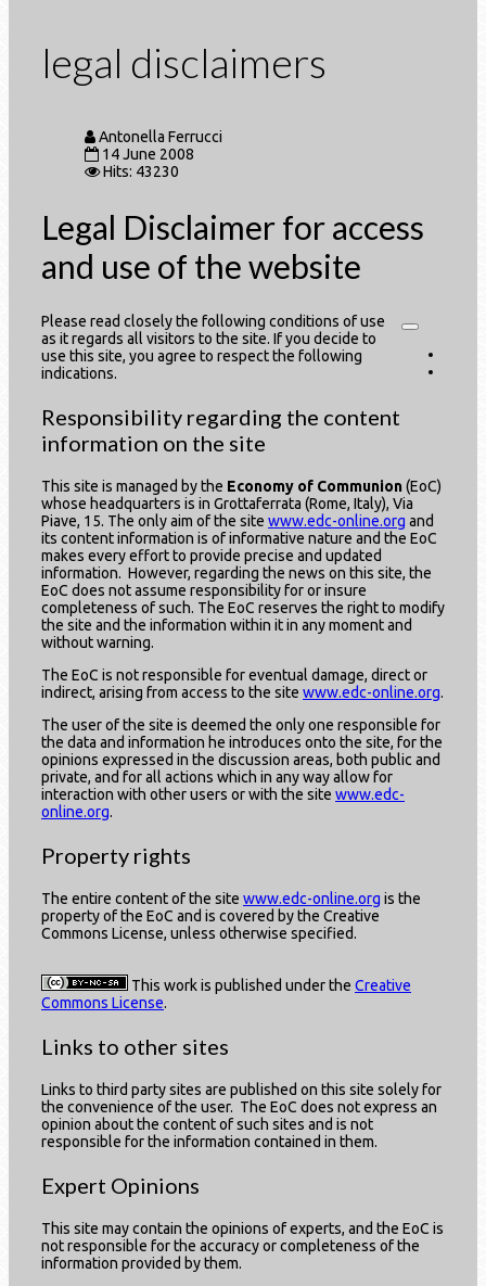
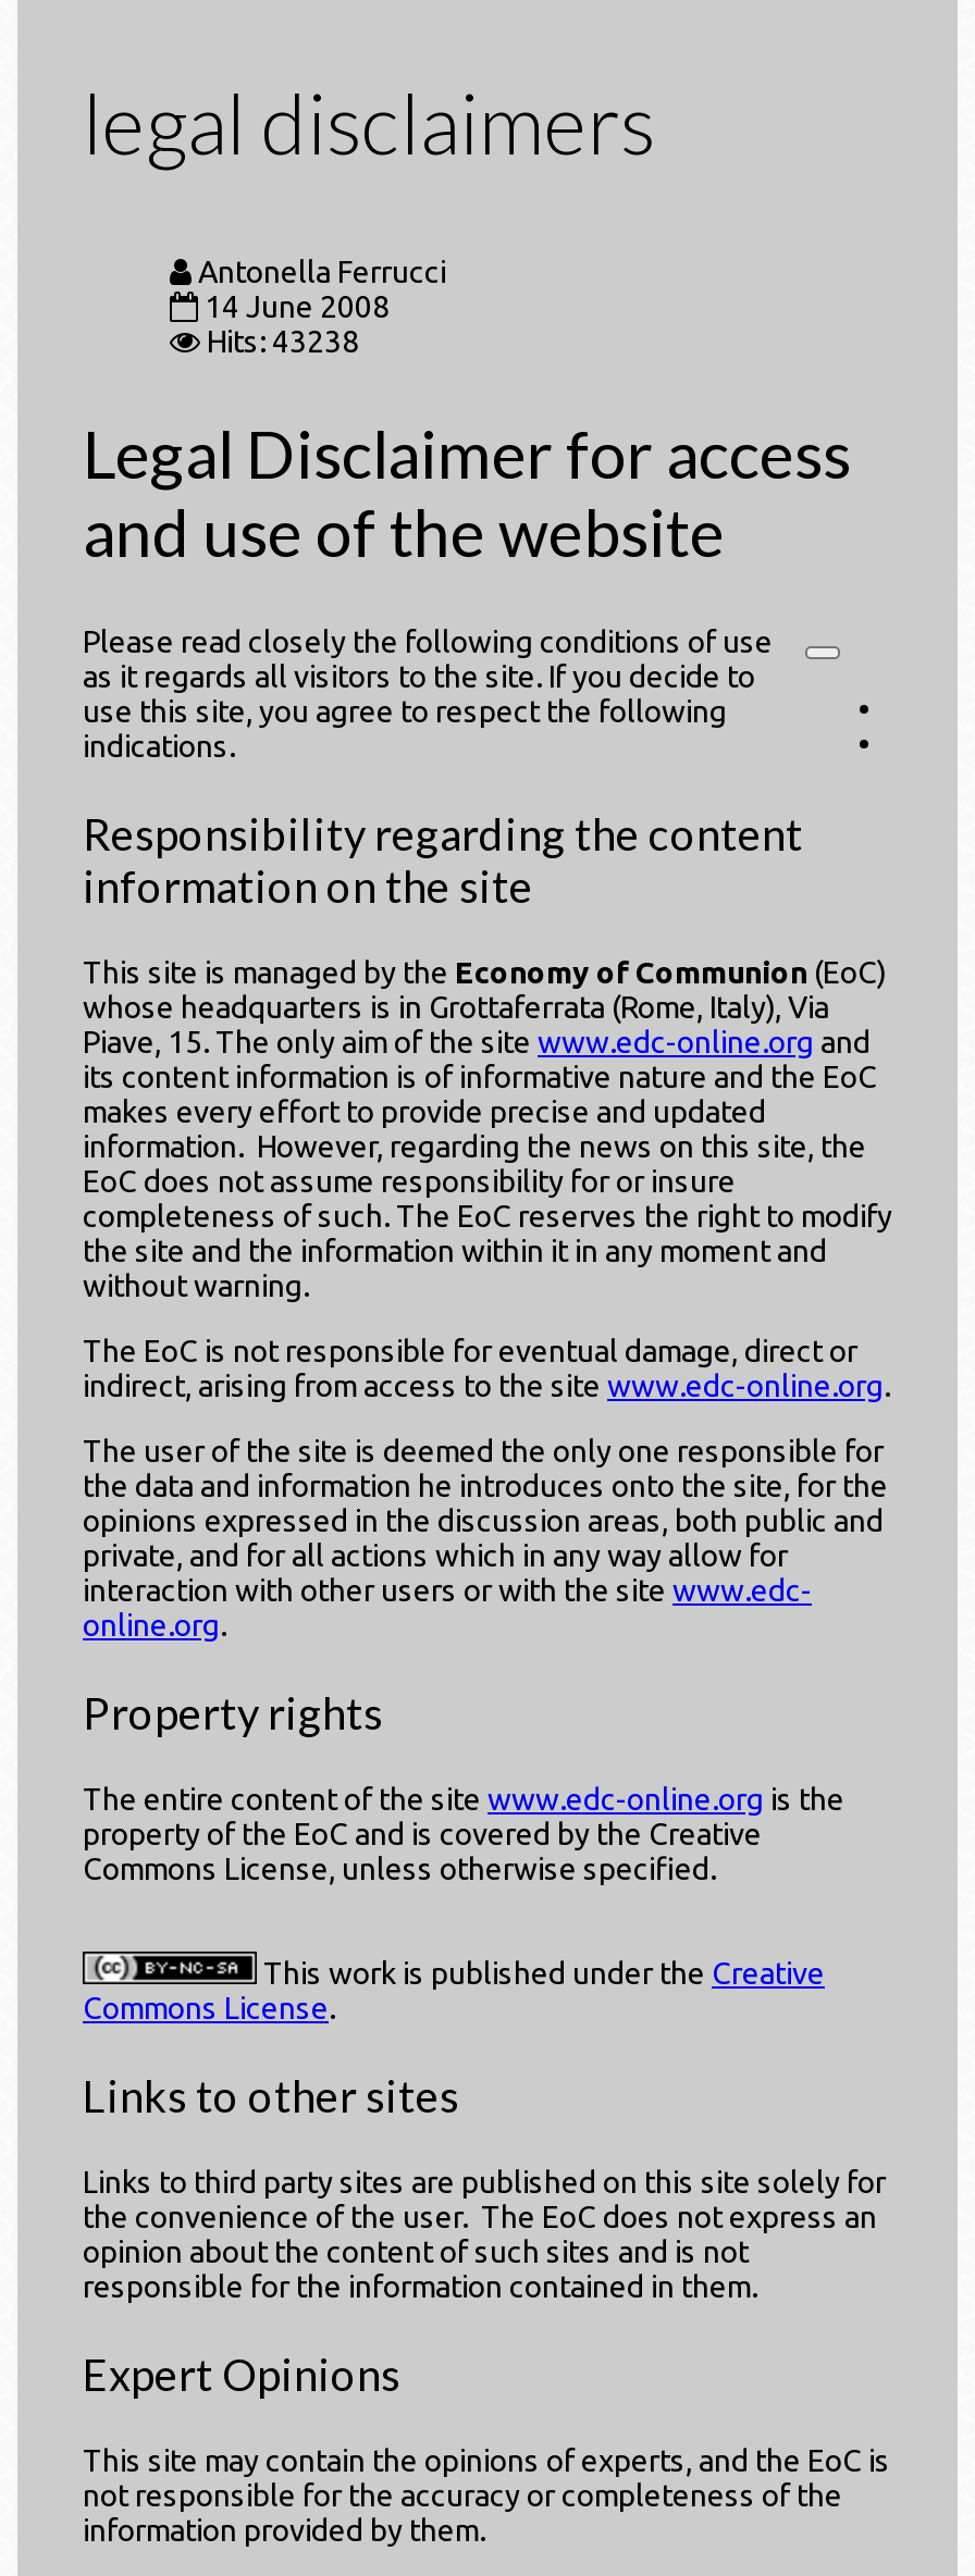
- Hits: 43230
+ Hits: 43238
